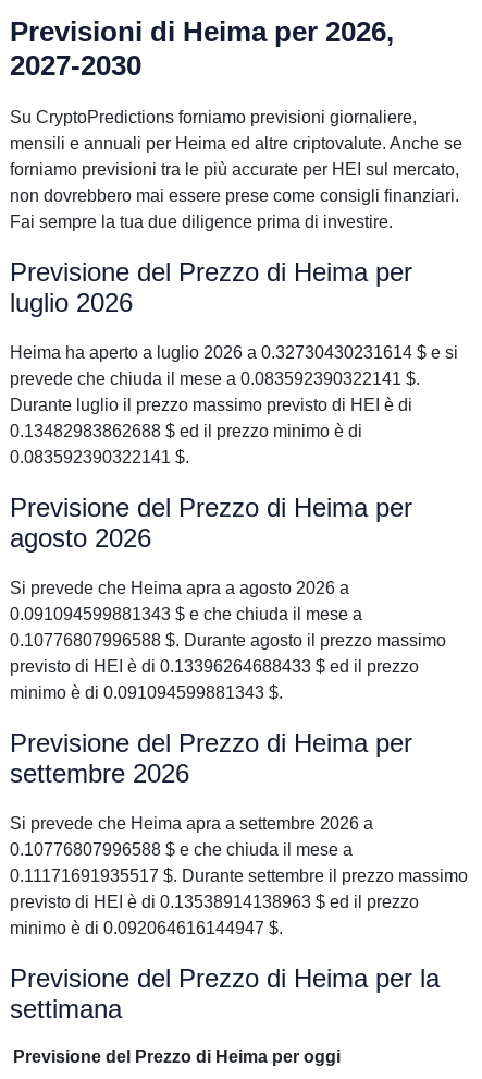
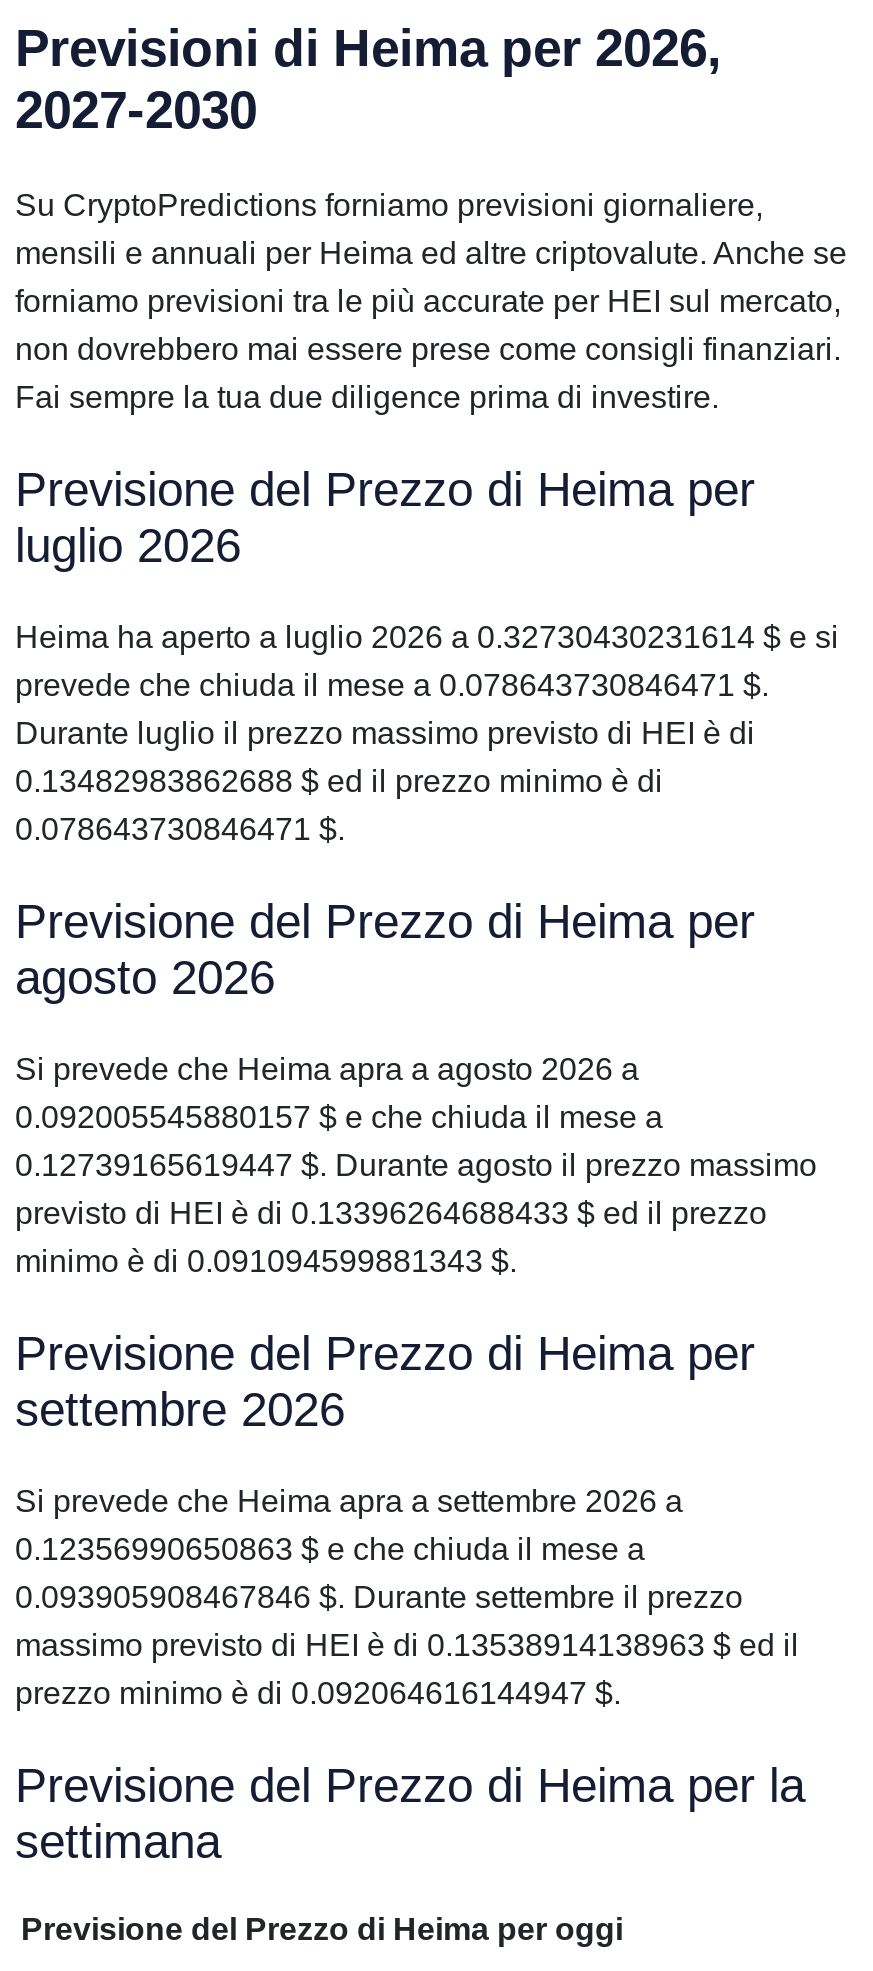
- prevede che chiuda il mese a 0.083592390322141 $.
+ prevede che chiuda il mese a 0.078643730846471 $.

- 0.083592390322141 $.
+ 0.078643730846471 $.

- 0.091094599881343 $ e che chiuda il mese a
+ 0.092005545880157 $ e che chiuda il mese a

- 0.10776807996588 $. Durante agosto il prezzo massimo
+ 0.12739165619447 $. Durante agosto il prezzo massimo

- 0.10776807996588 $ e che chiuda il mese a
- 0.11171691935517 $. Durante settembre il prezzo massimo
- previsto di HEI è di 0.13538914138963 $ ed il prezzo
- minimo è di 0.092064616144947 $.
+ 0.12356990650863 $ e che chiuda il mese a
+ 0.093905908467846 $. Durante settembre il prezzo
+ massimo previsto di HEI è di 0.13538914138963 $ ed il
+ prezzo minimo è di 0.092064616144947 $.
